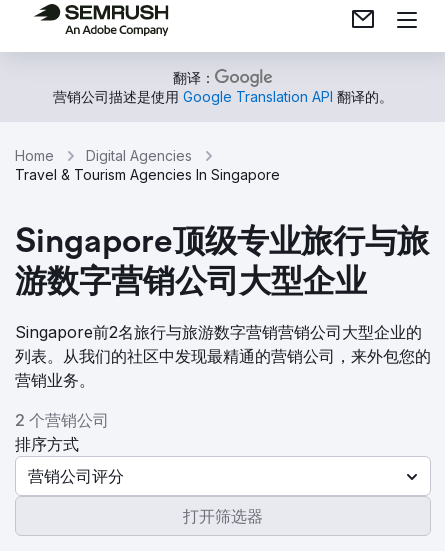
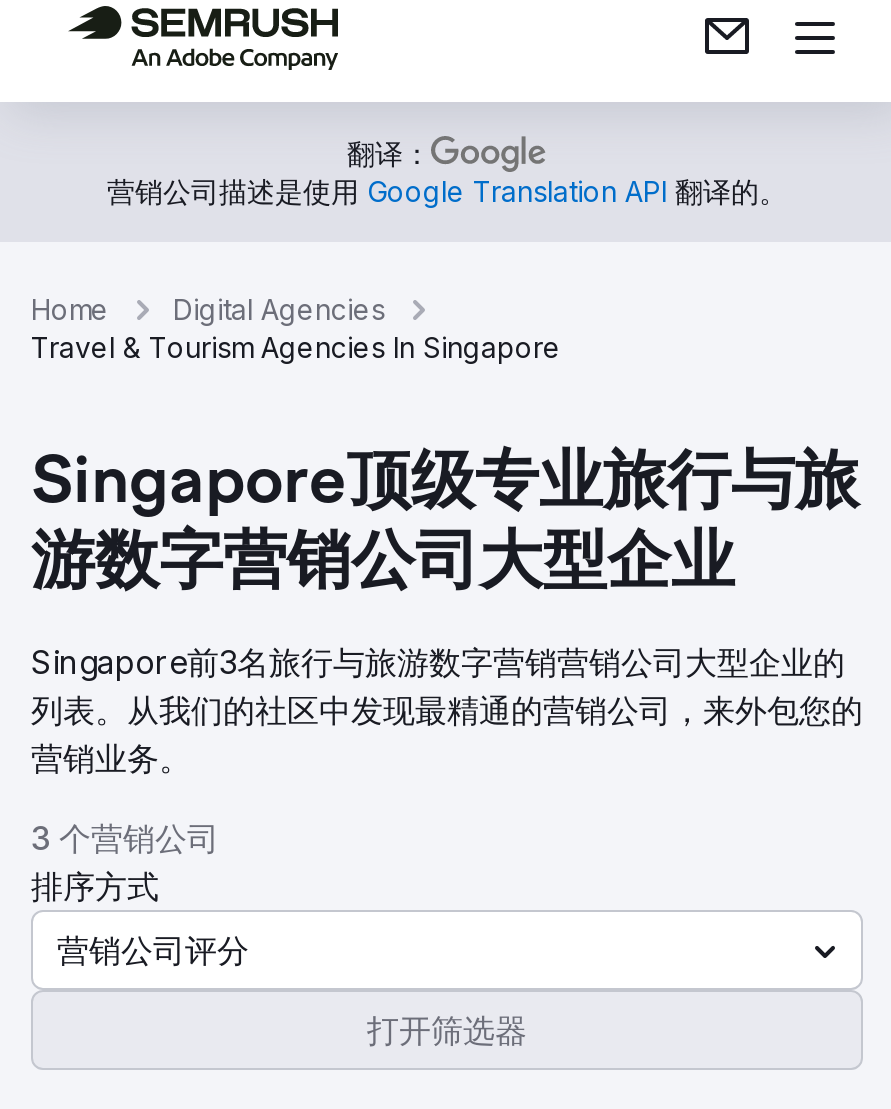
- Singapore前2名旅行与旅游数字营销营销公司大型企业的
+ Singapore前3名旅行与旅游数字营销营销公司大型企业的

- 2 个营销公司
+ 3 个营销公司
